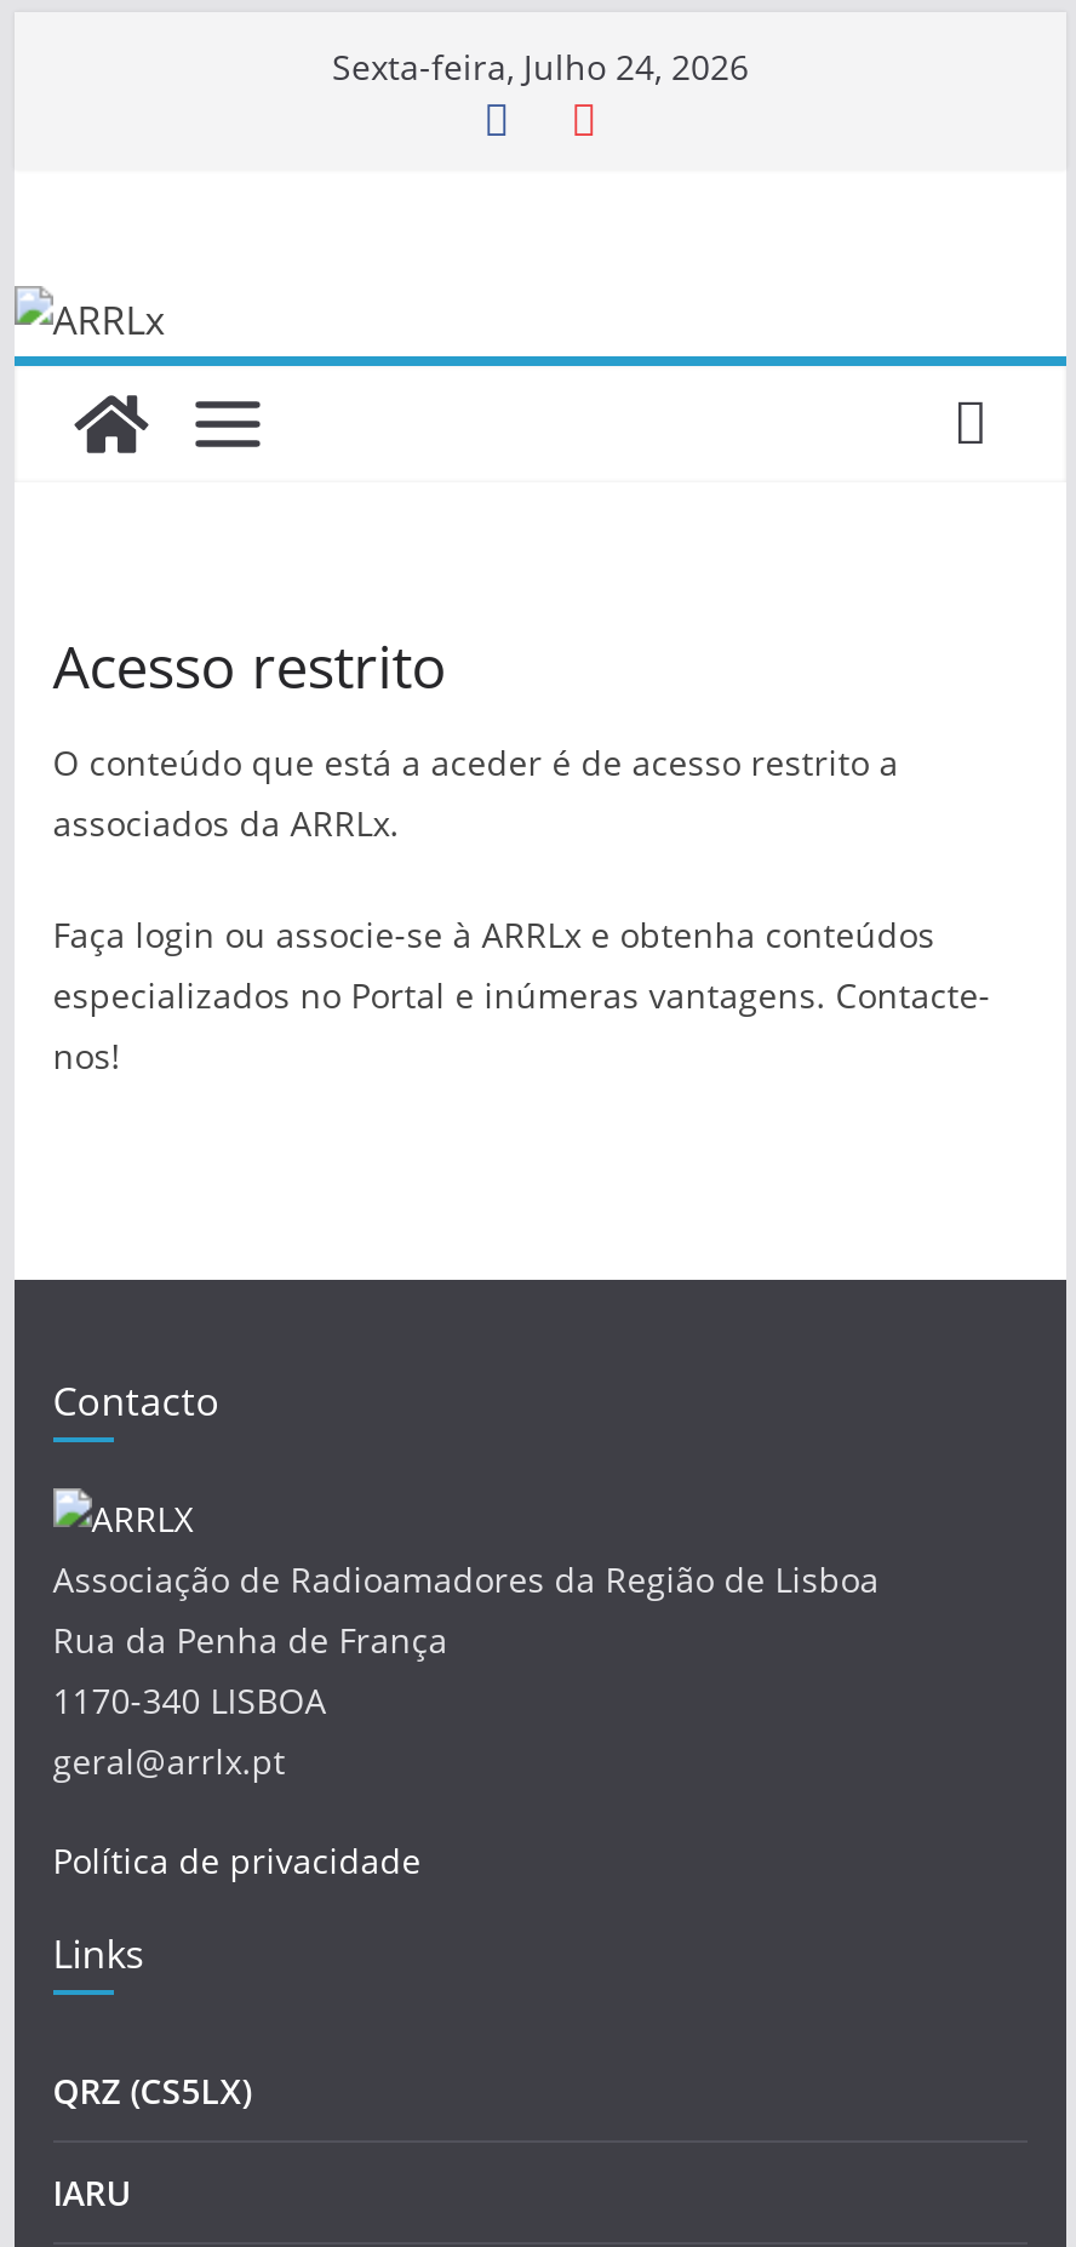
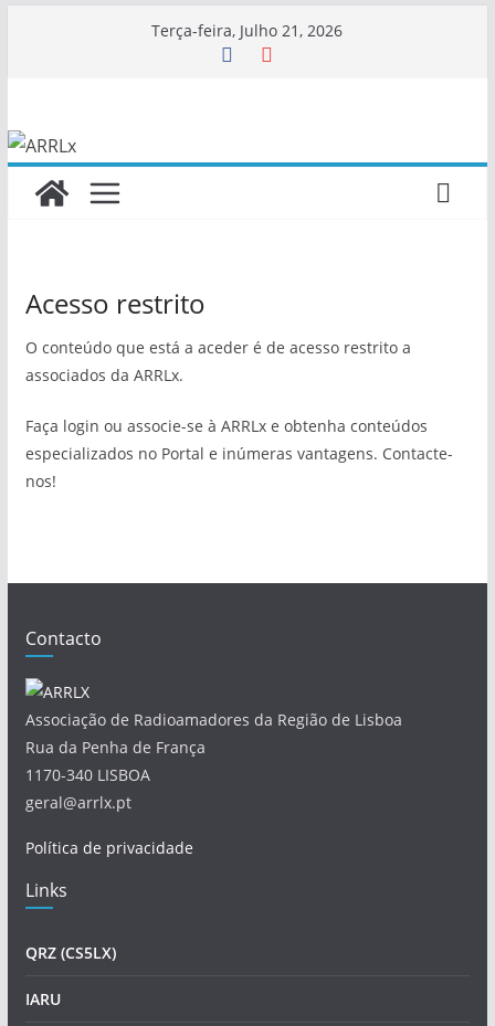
- Sexta-feira, Julho 24, 2026
+ Terça-feira, Julho 21, 2026
